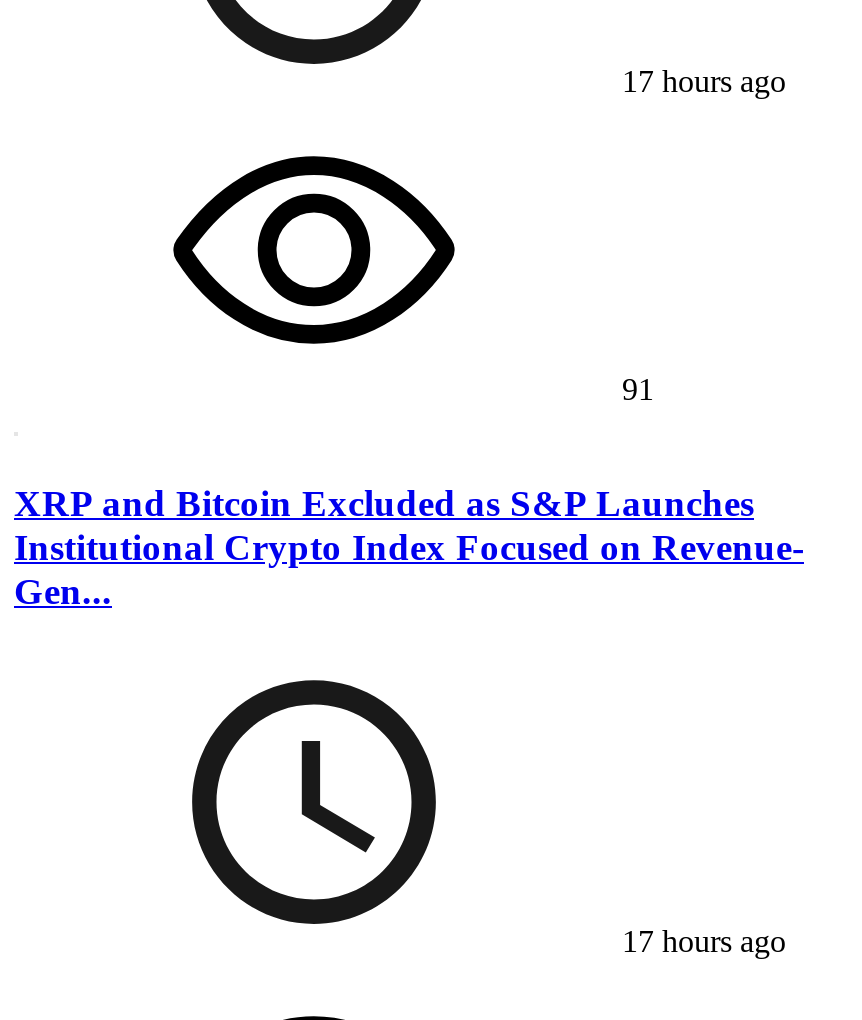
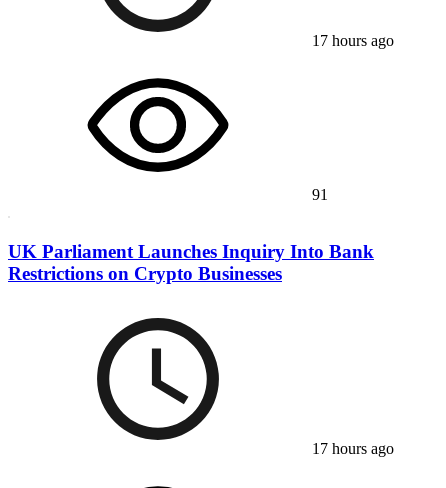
- XRP and Bitcoin Excluded as S&P Launches
- Institutional Crypto Index Focused on Revenue-
- Gen...
+ UK Parliament Launches Inquiry Into Bank
+ Restrictions on Crypto Businesses
